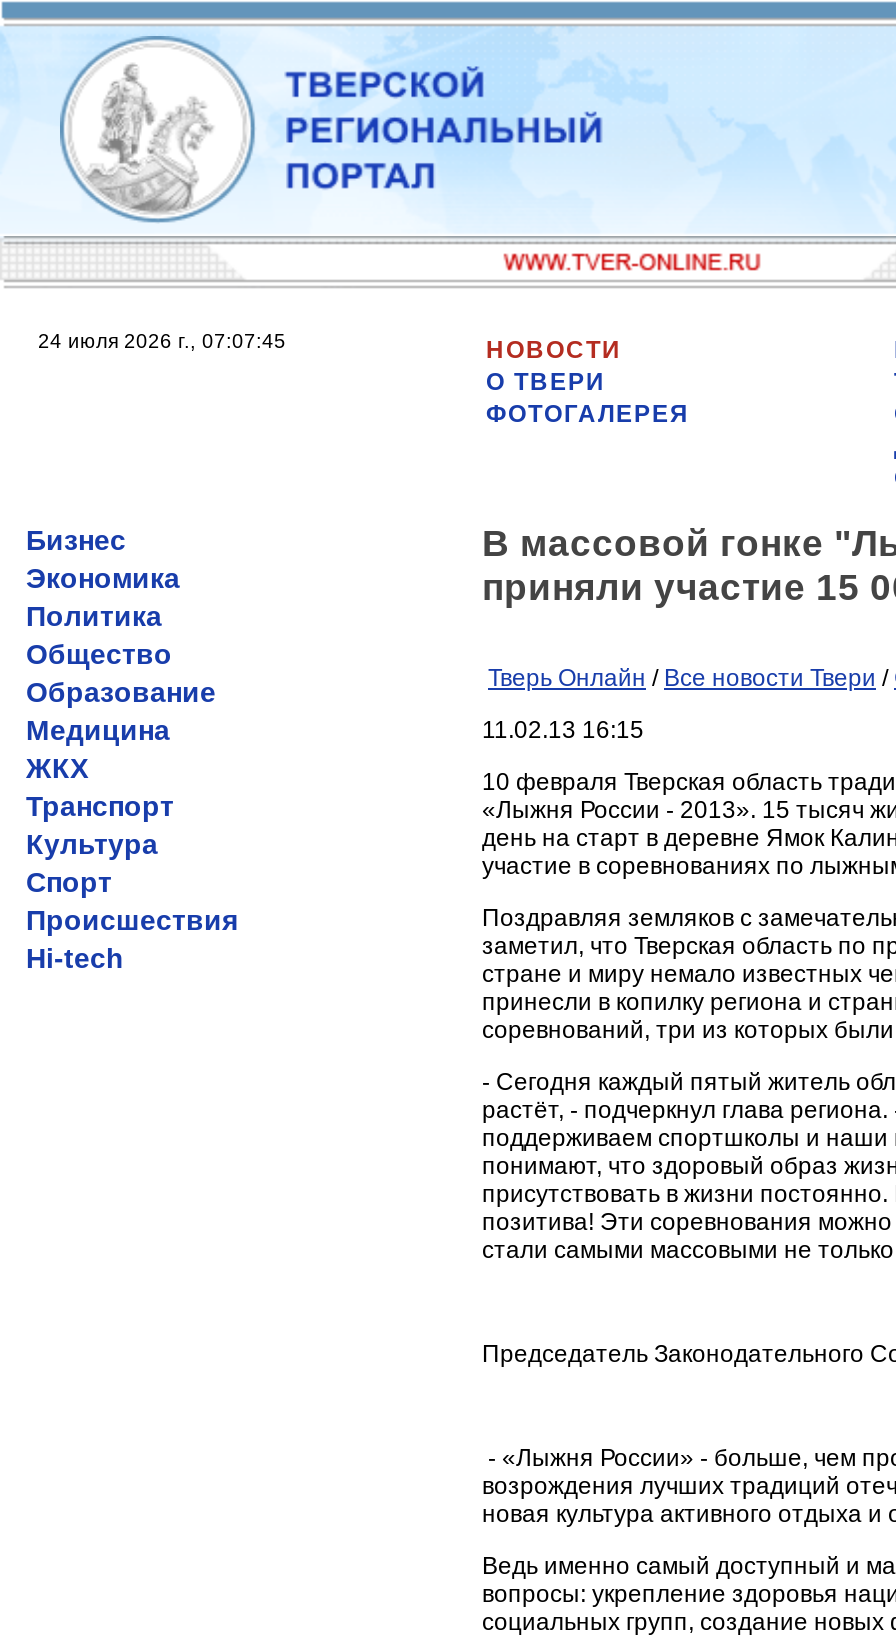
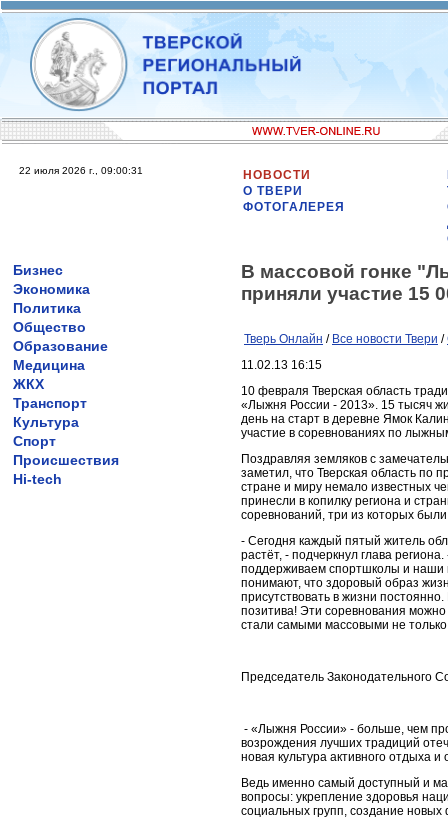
- 24 июля 2026 г., 07:07:45
+ 22 июля 2026 г., 09:00:31
